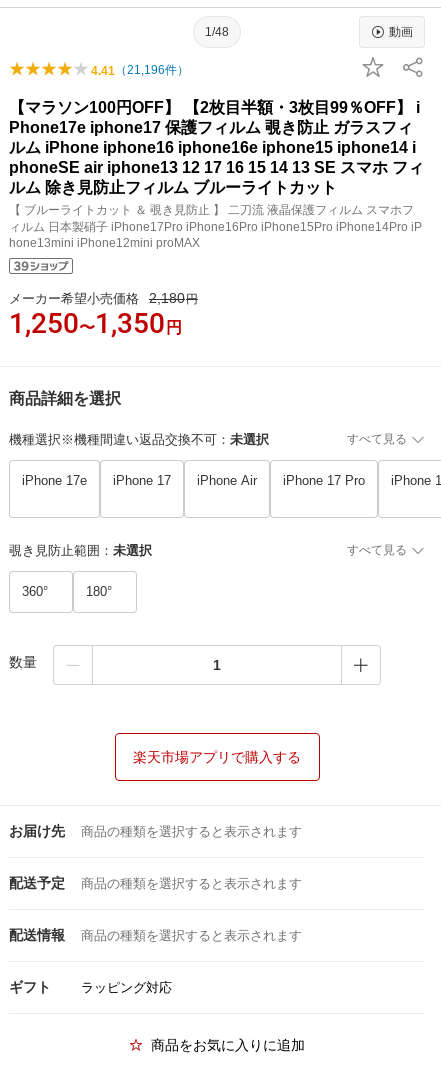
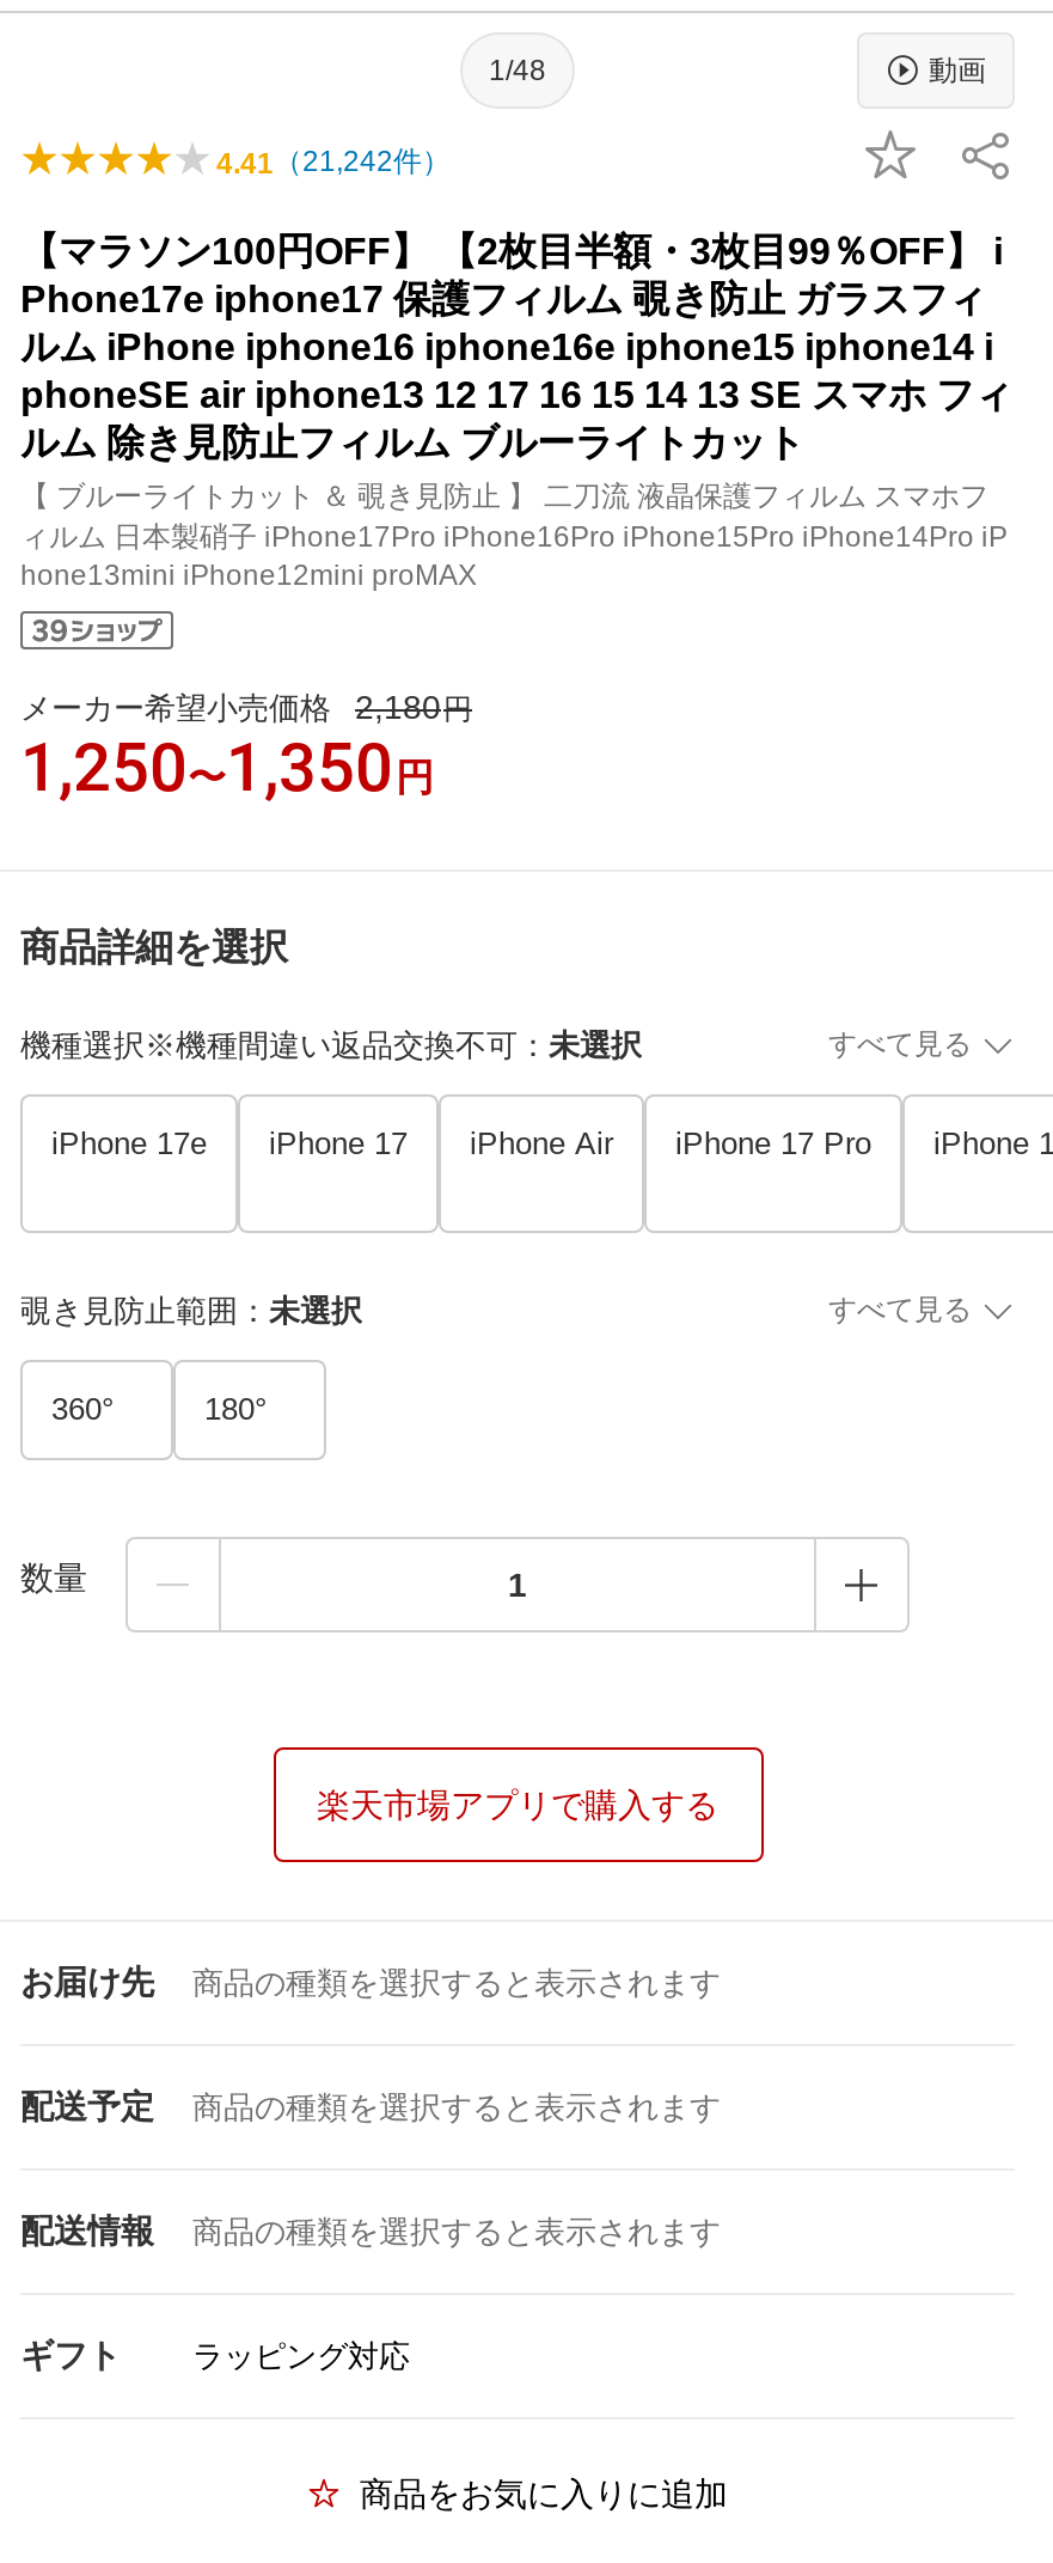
- 4.41（21,196件）
+ 4.41（21,242件）
